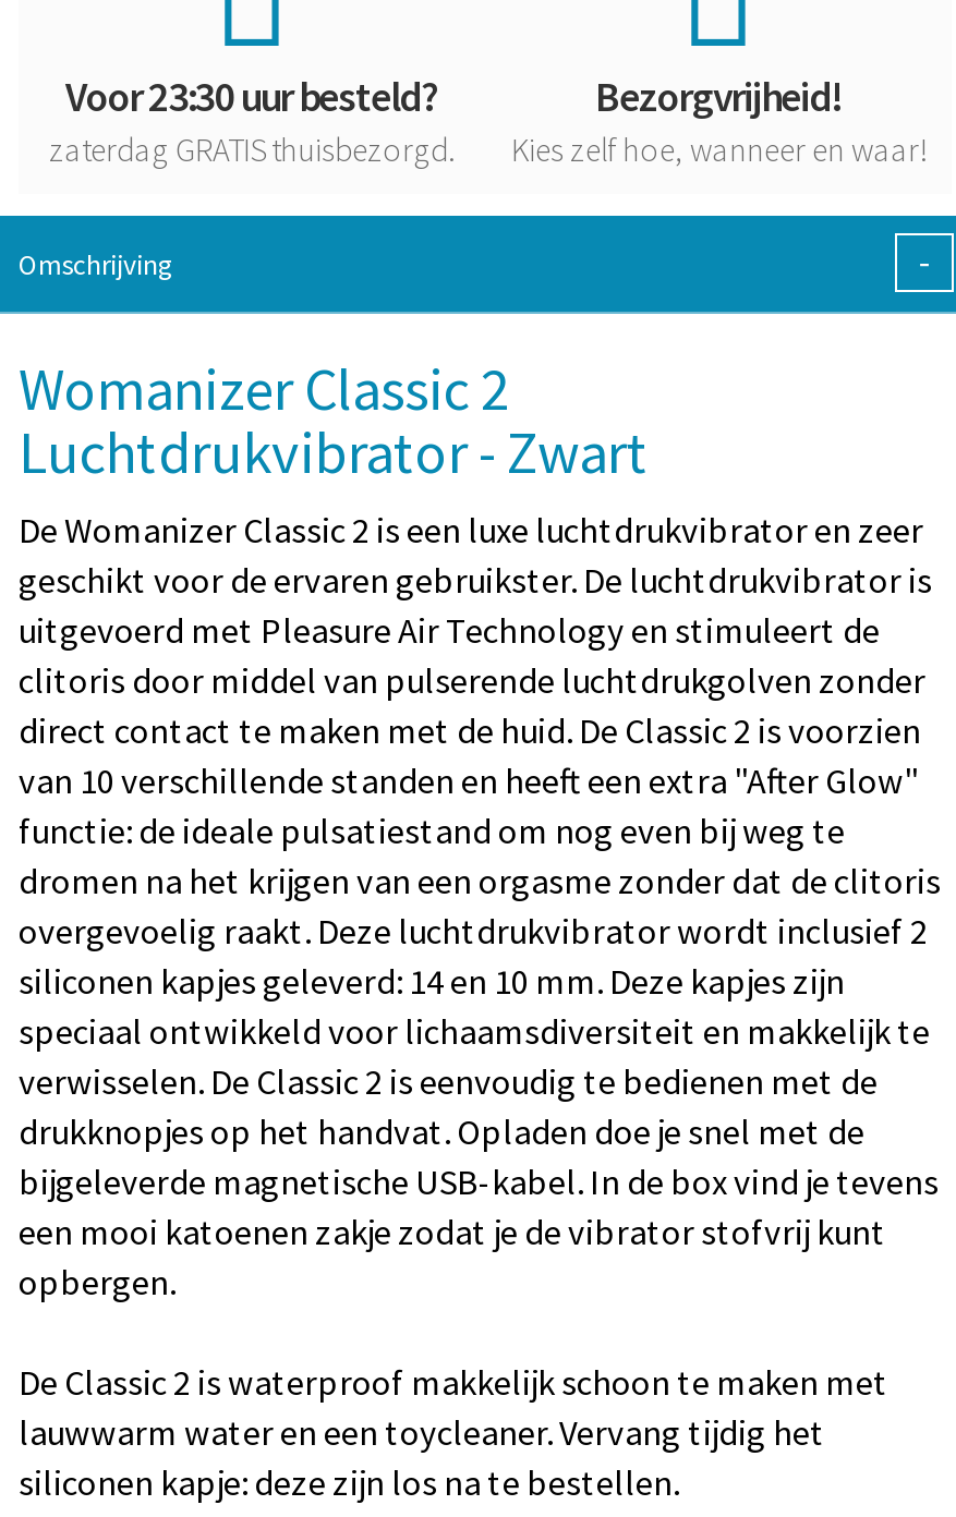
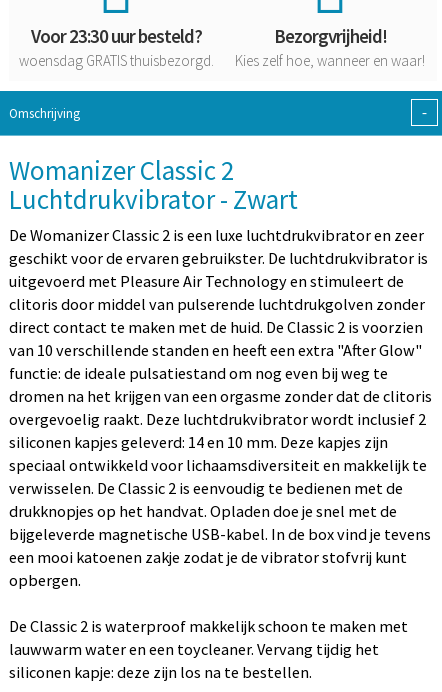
- zaterdag GRATISthuisbezorgd.
+ woensdag GRATISthuisbezorgd.
